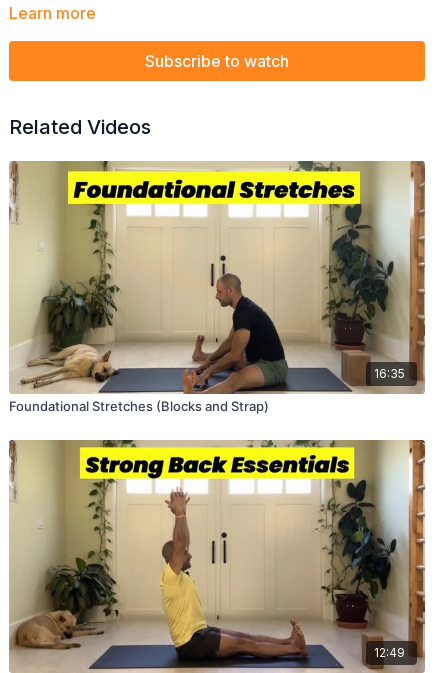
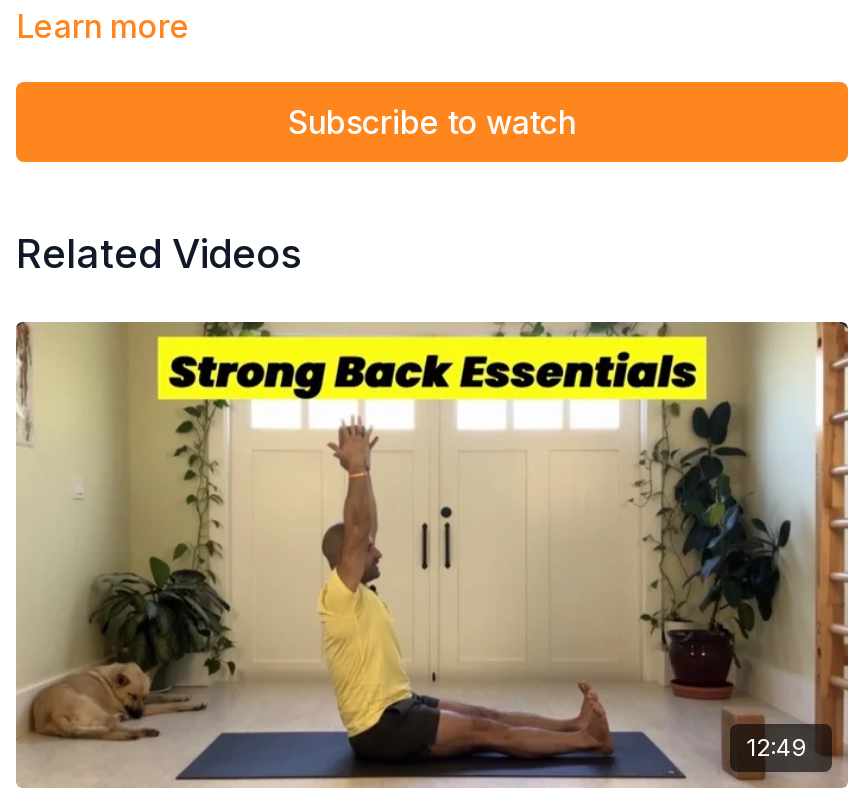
- [image]
- 16:35
- Foundational Stretches (Blocks and Strap)
